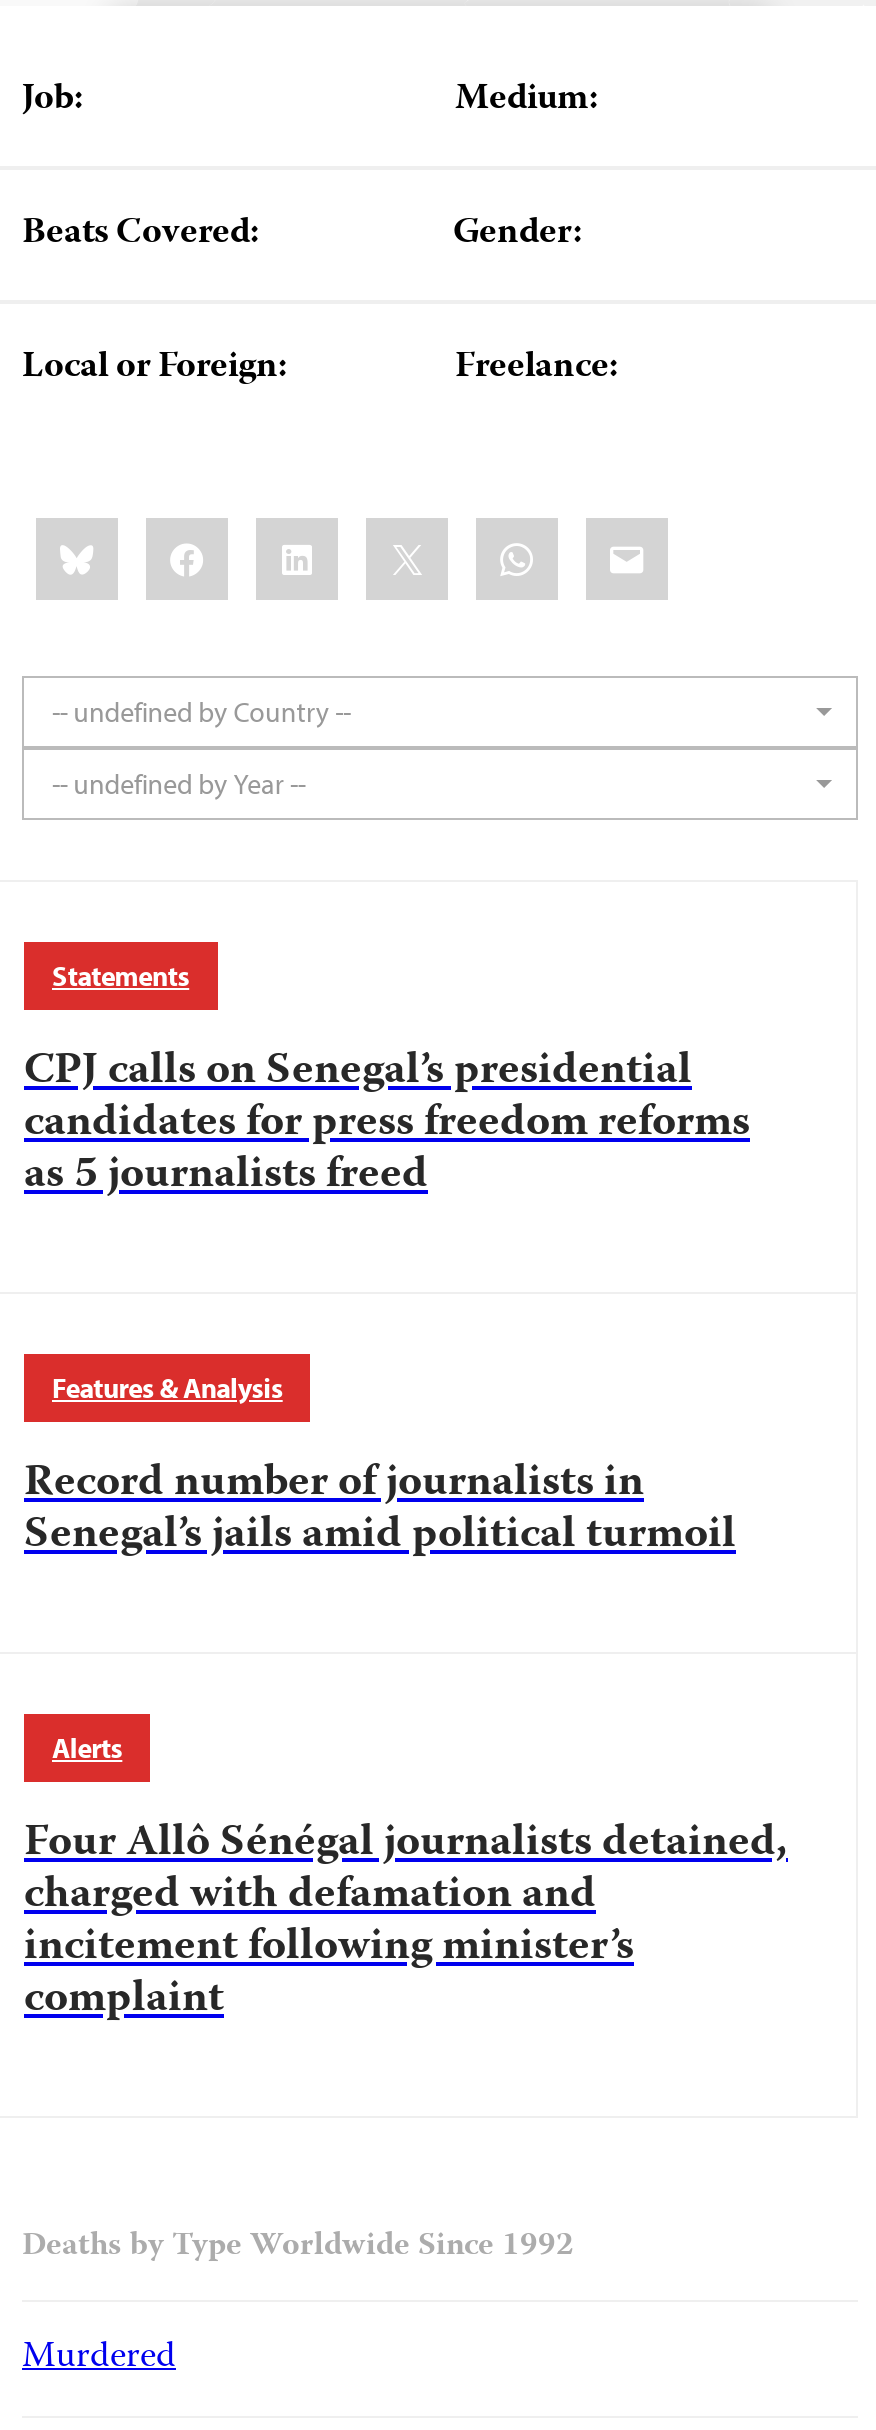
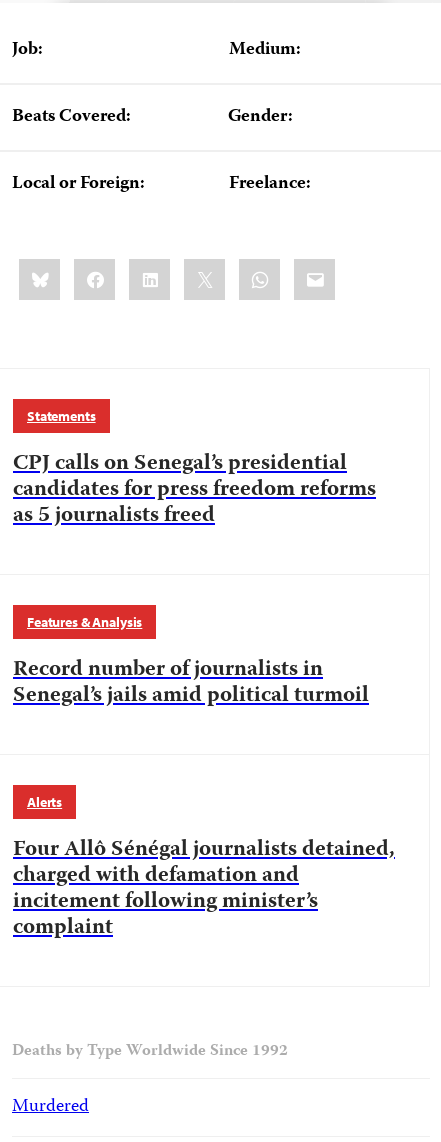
- -- undefined by Country --
- -- undefined by Year --
